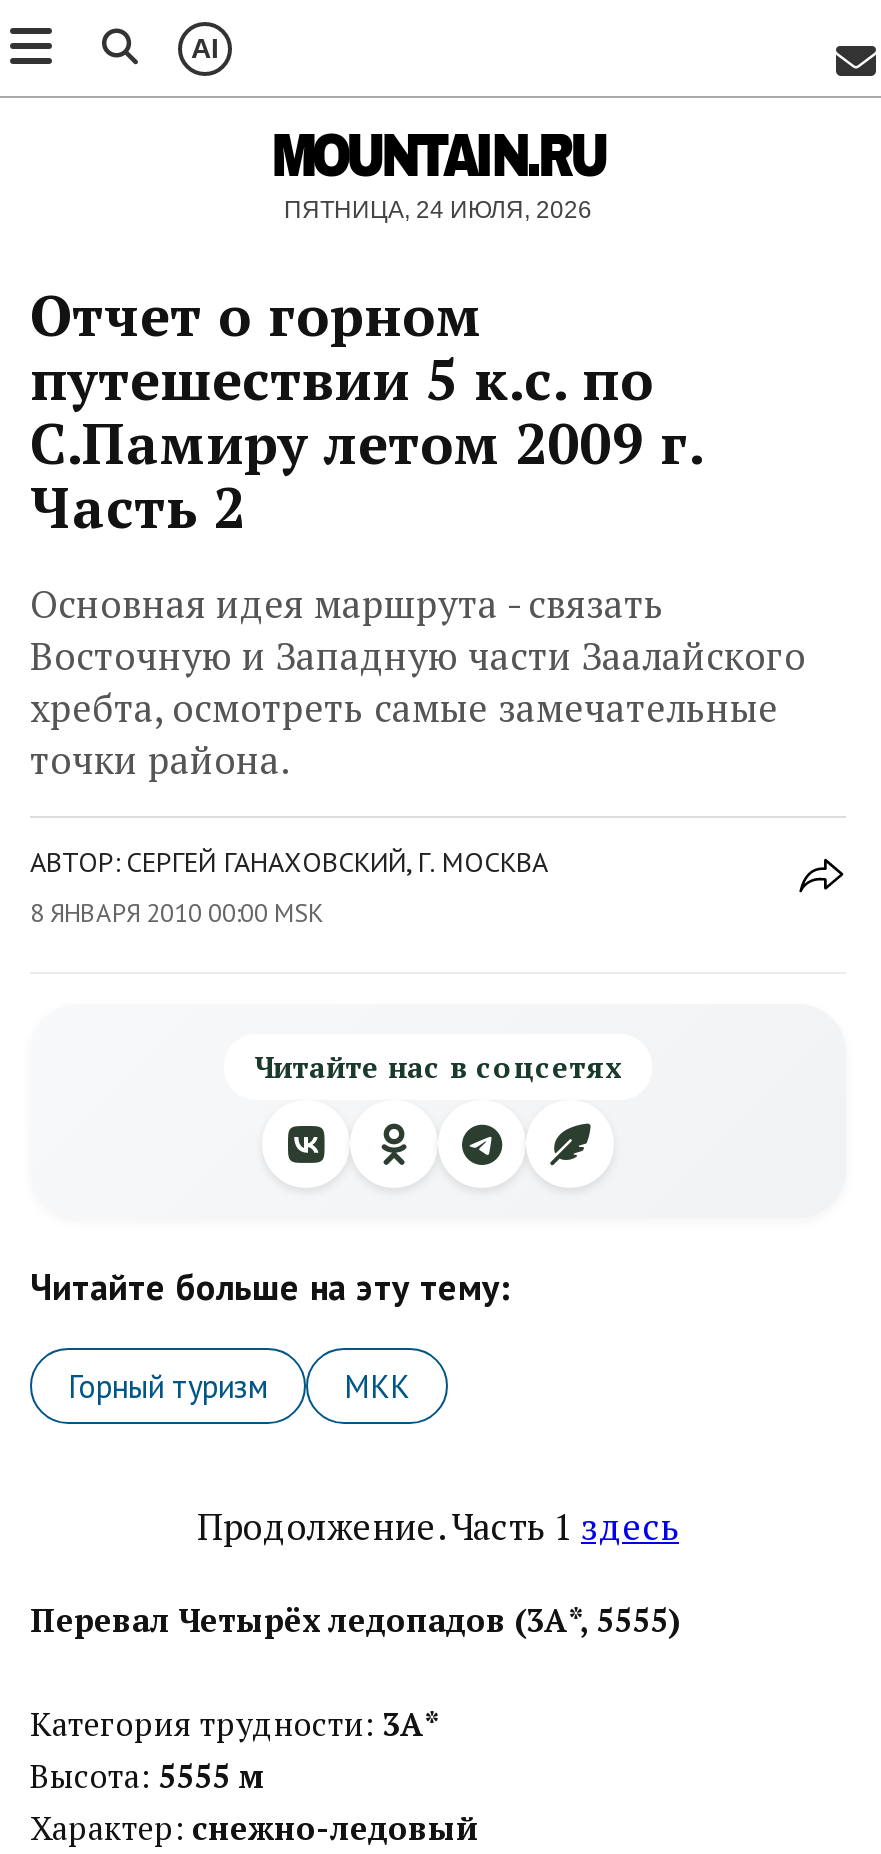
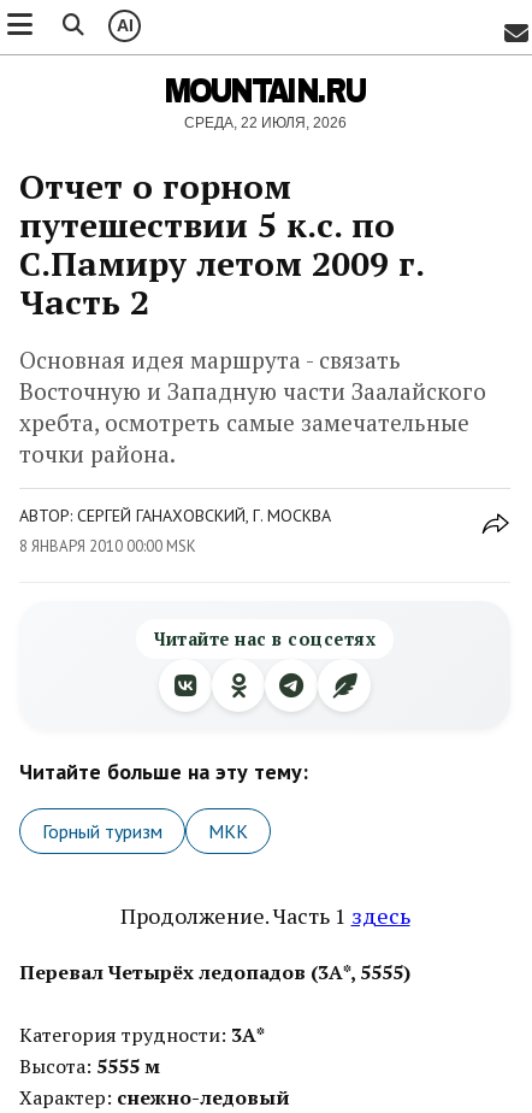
- ПЯТНИЦА, 24 ИЮЛЯ, 2026
+ СРЕДА, 22 ИЮЛЯ, 2026
